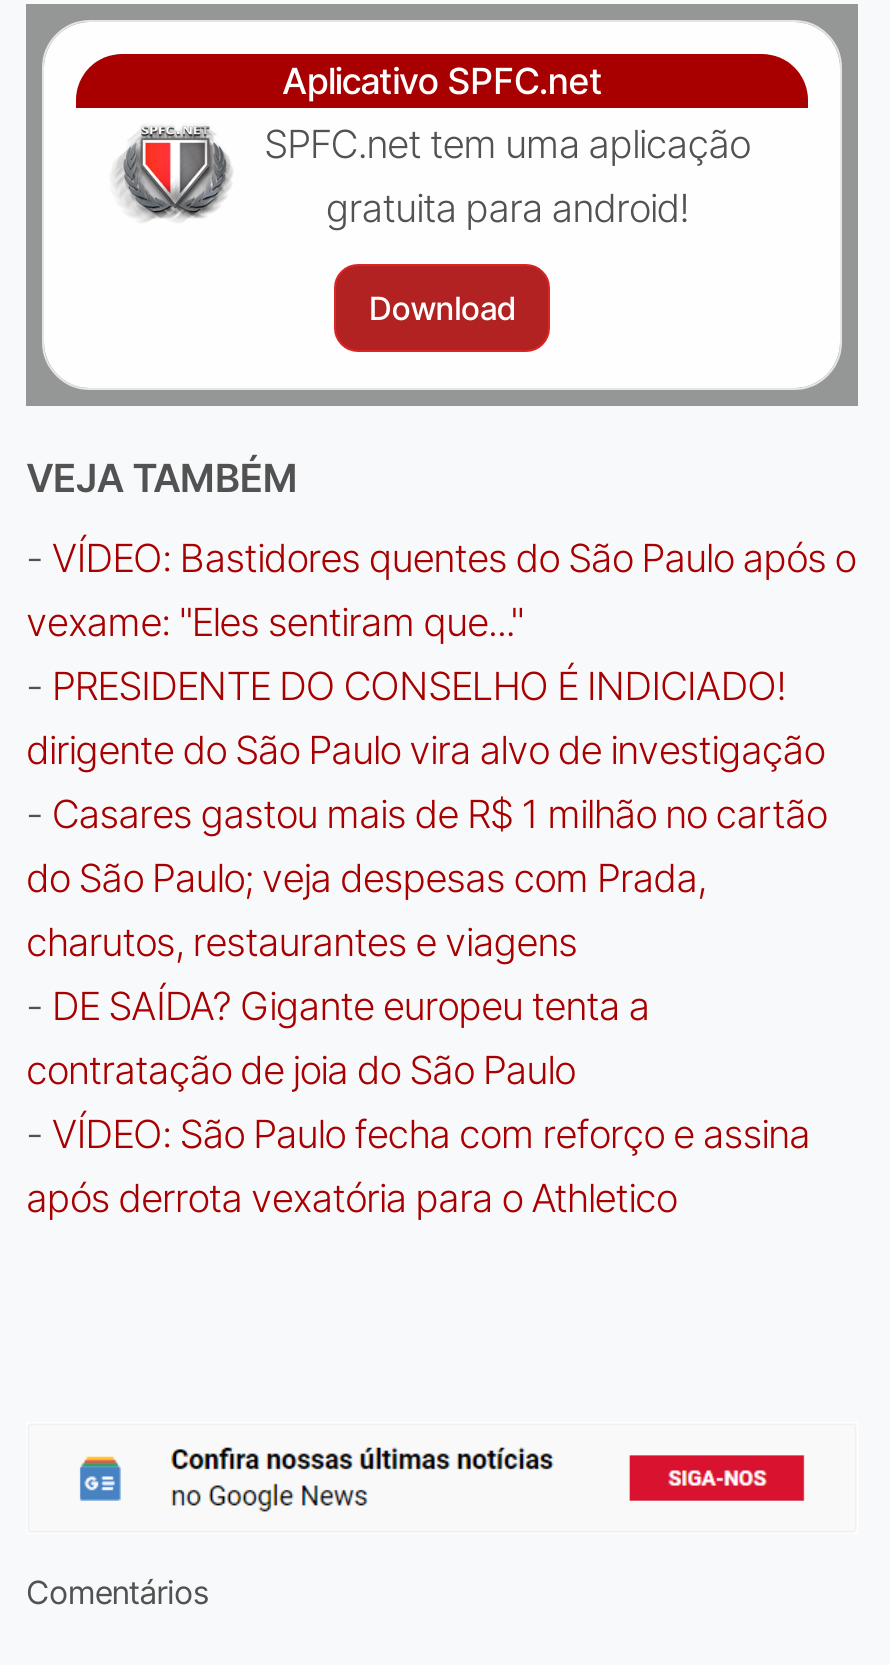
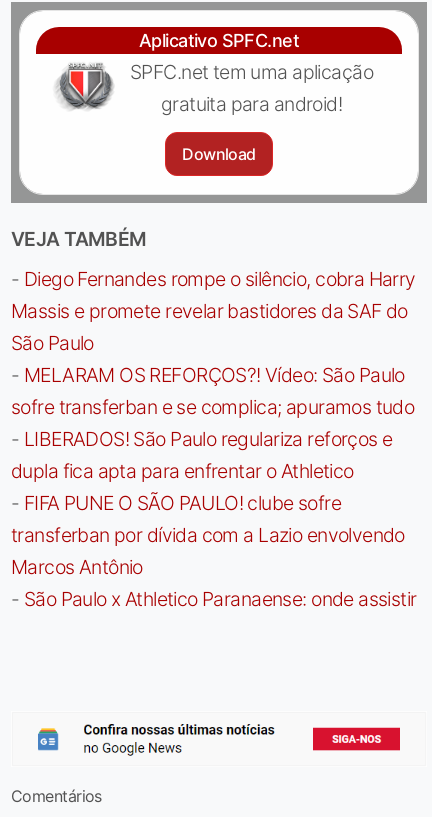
- - VÍDEO: Bastidores quentes do São Paulo após o
- vexame: "Eles sentiram que..."
- - PRESIDENTE DO CONSELHO É INDICIADO!
- dirigente do São Paulo vira alvo de investigação
- - Casares gastou mais de R$ 1 milhão no cartão
- do São Paulo; veja despesas com Prada,
- charutos, restaurantes e viagens
- - DE SAÍDA? Gigante europeu tenta a
- contratação de joia do São Paulo
- - VÍDEO: São Paulo fecha com reforço e assina
- após derrota vexatória para o Athletico
+ - Diego Fernandes rompe o silêncio, cobra Harry
+ Massis e promete revelar bastidores da SAF do
+ São Paulo
+ - MELARAM OS REFORÇOS?! Vídeo: São Paulo
+ sofre transferban e se complica; apuramos tudo
+ - LIBERADOS! São Paulo regulariza reforços e
+ dupla fica apta para enfrentar o Athletico
+ - FIFA PUNE O SÃO PAULO! clube sofre
+ transferban por dívida com a Lazio envolvendo
+ Marcos Antônio
+ - São Paulo x Athletico Paranaense: onde assistir
